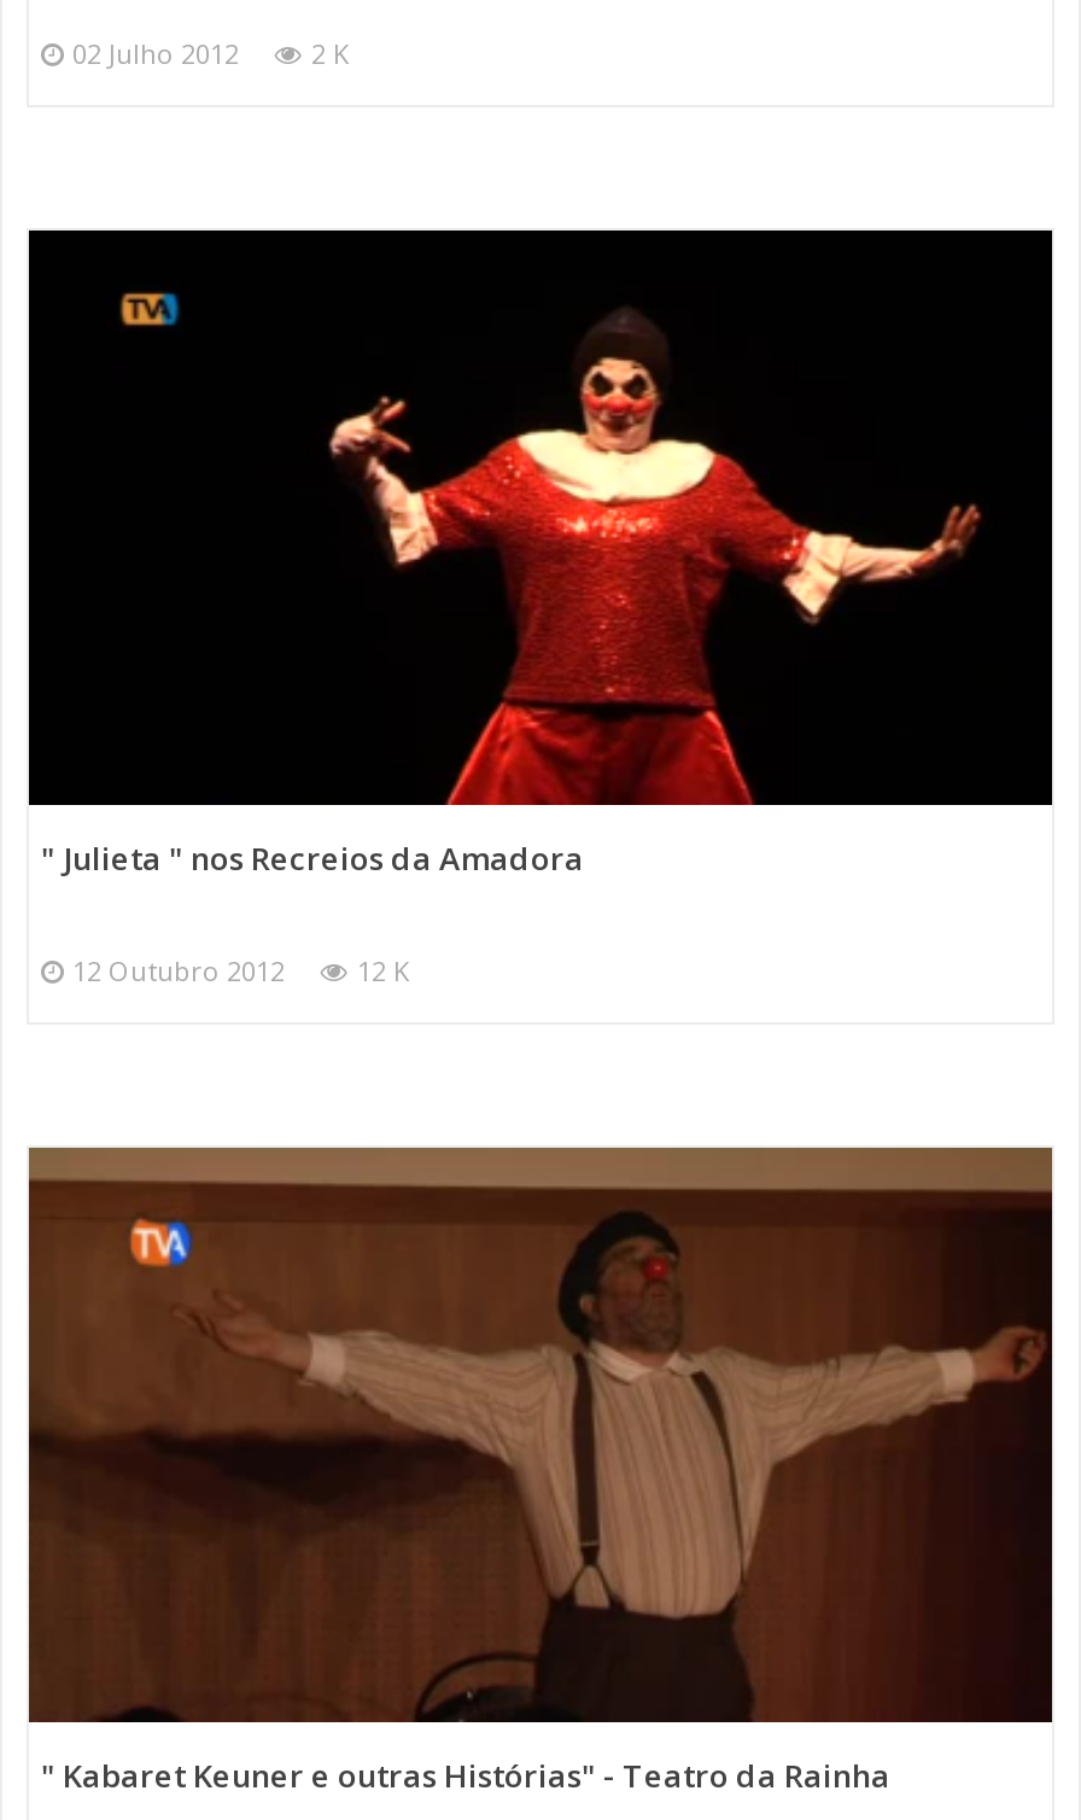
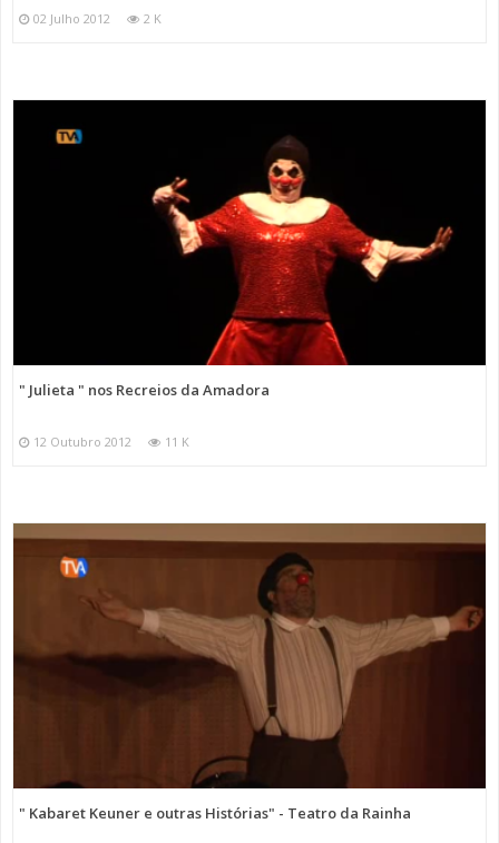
- 12 Outubro 2012 12 K
+ 12 Outubro 2012 11 K
